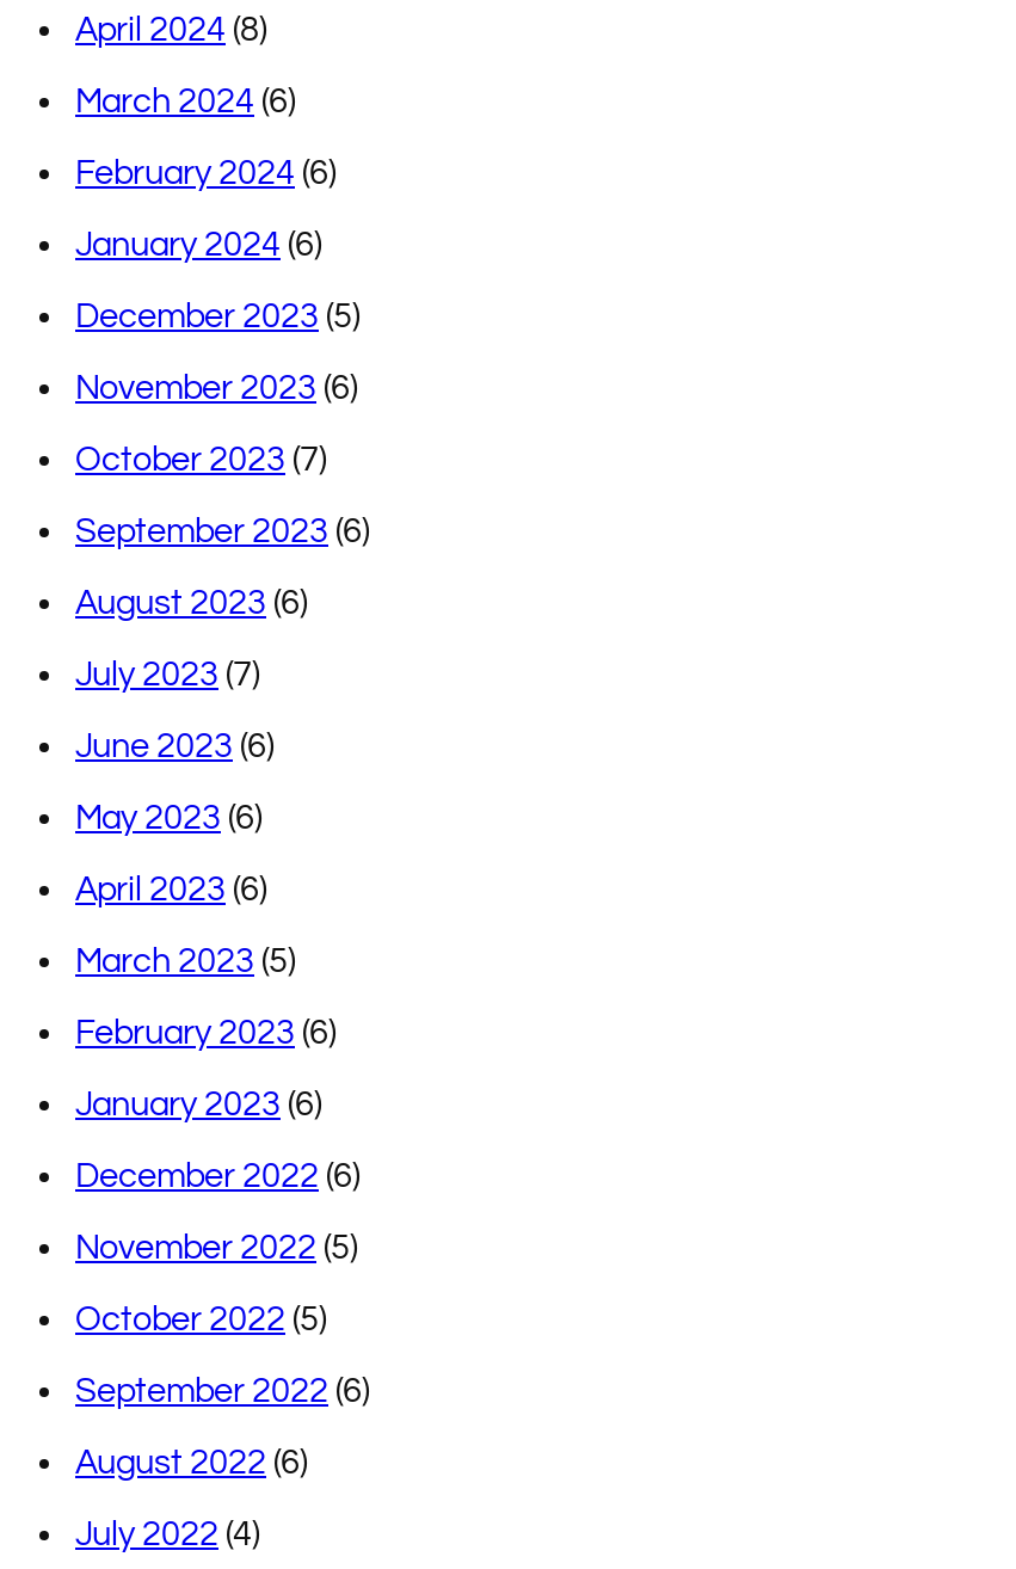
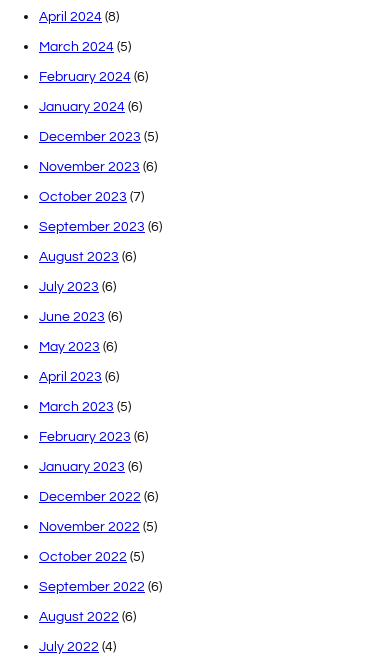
- March 2024 (6)
+ March 2024 (5)

- July 2023 (7)
+ July 2023 (6)
